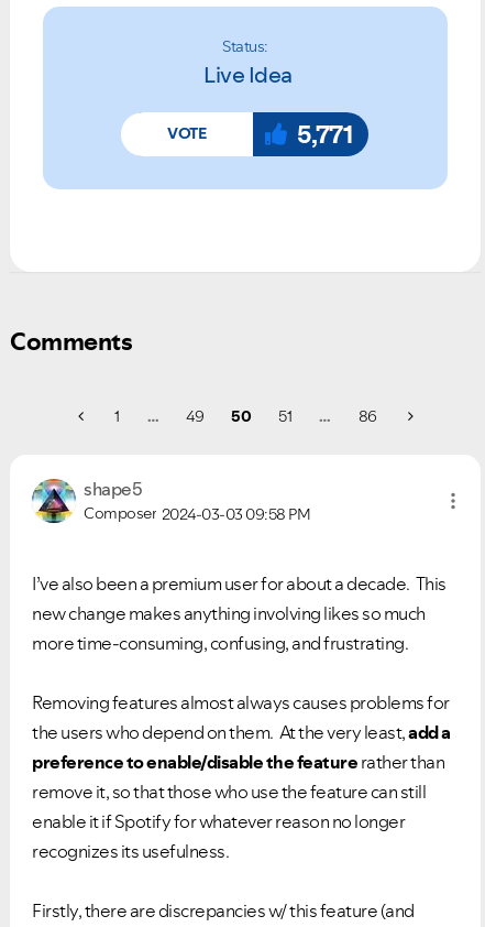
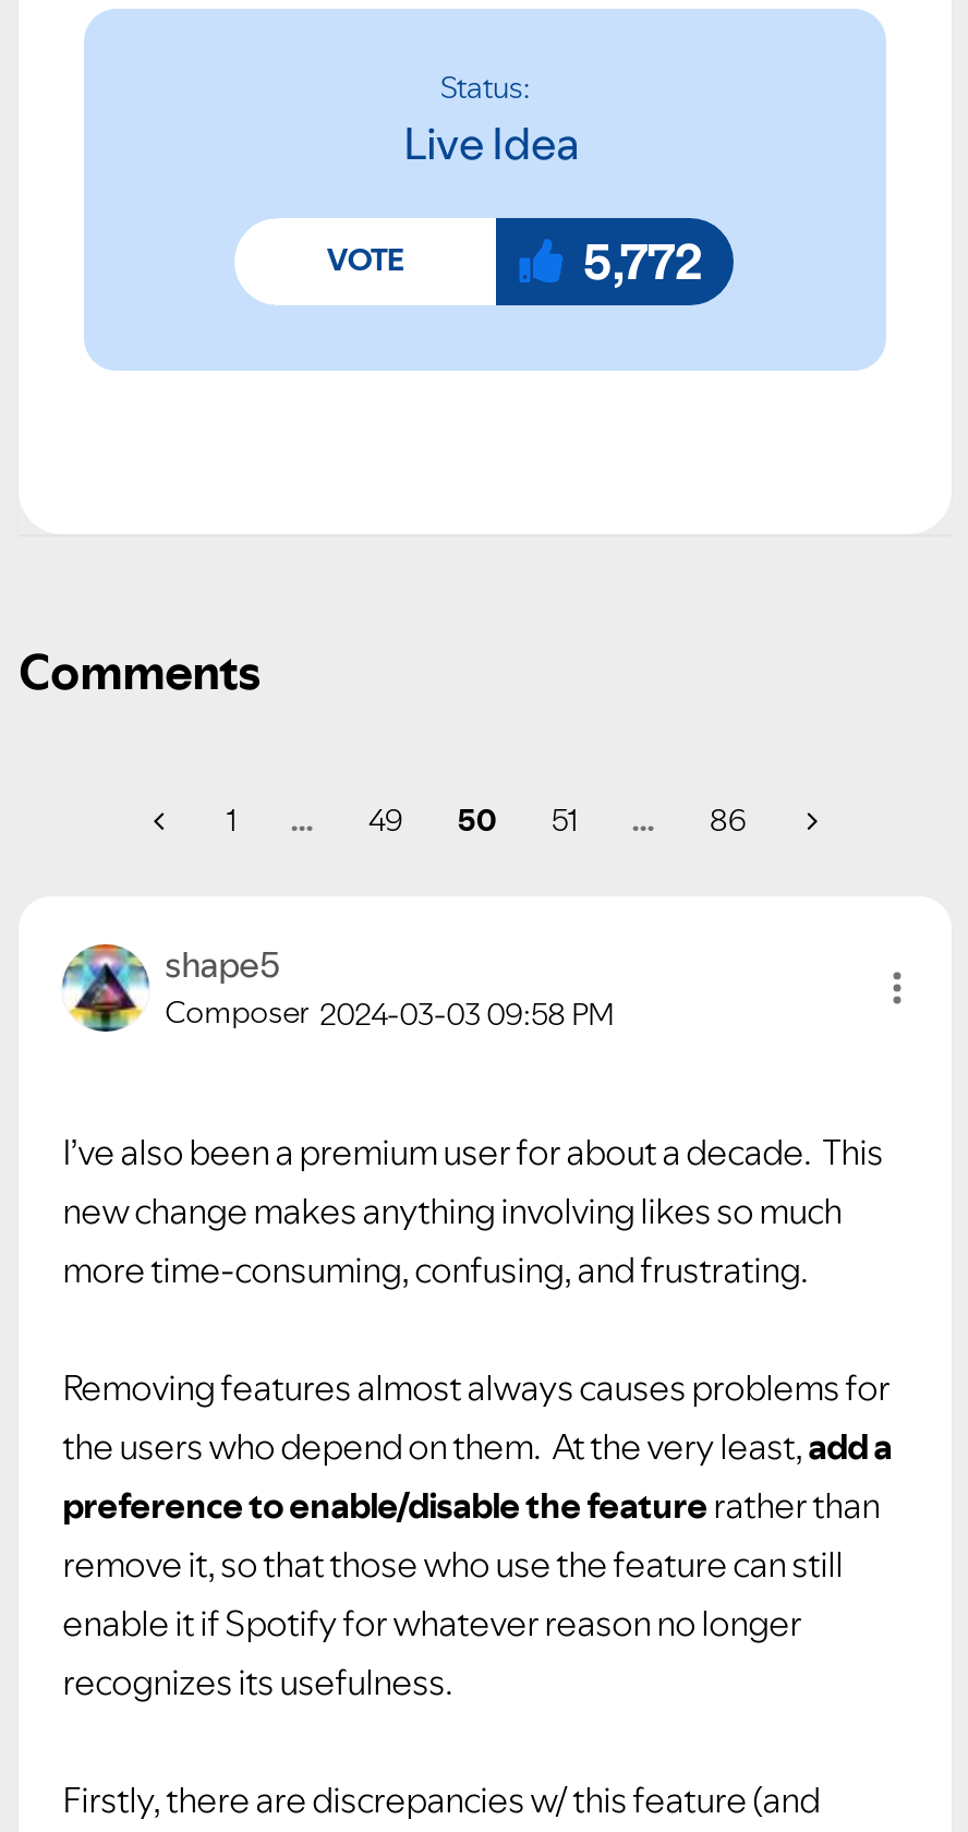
- 5,771
+ 5,772
